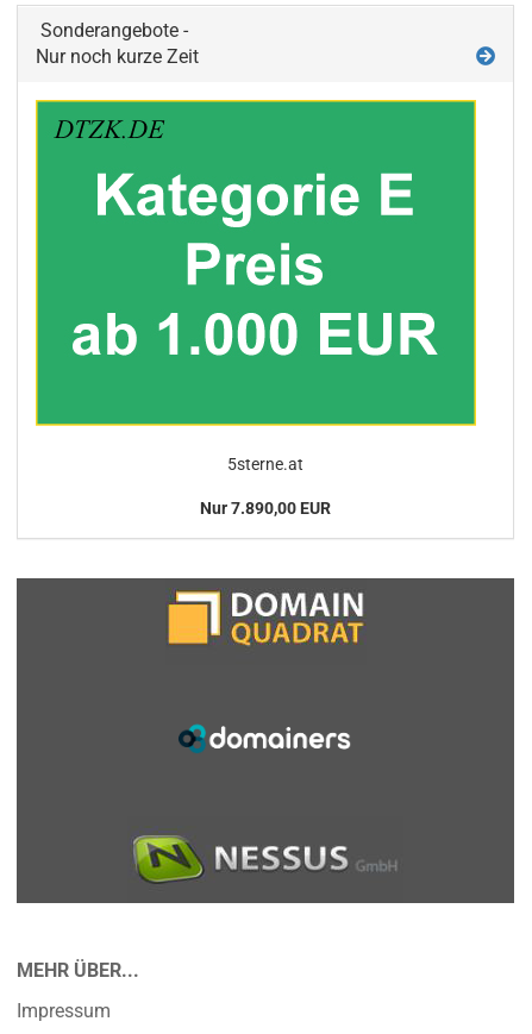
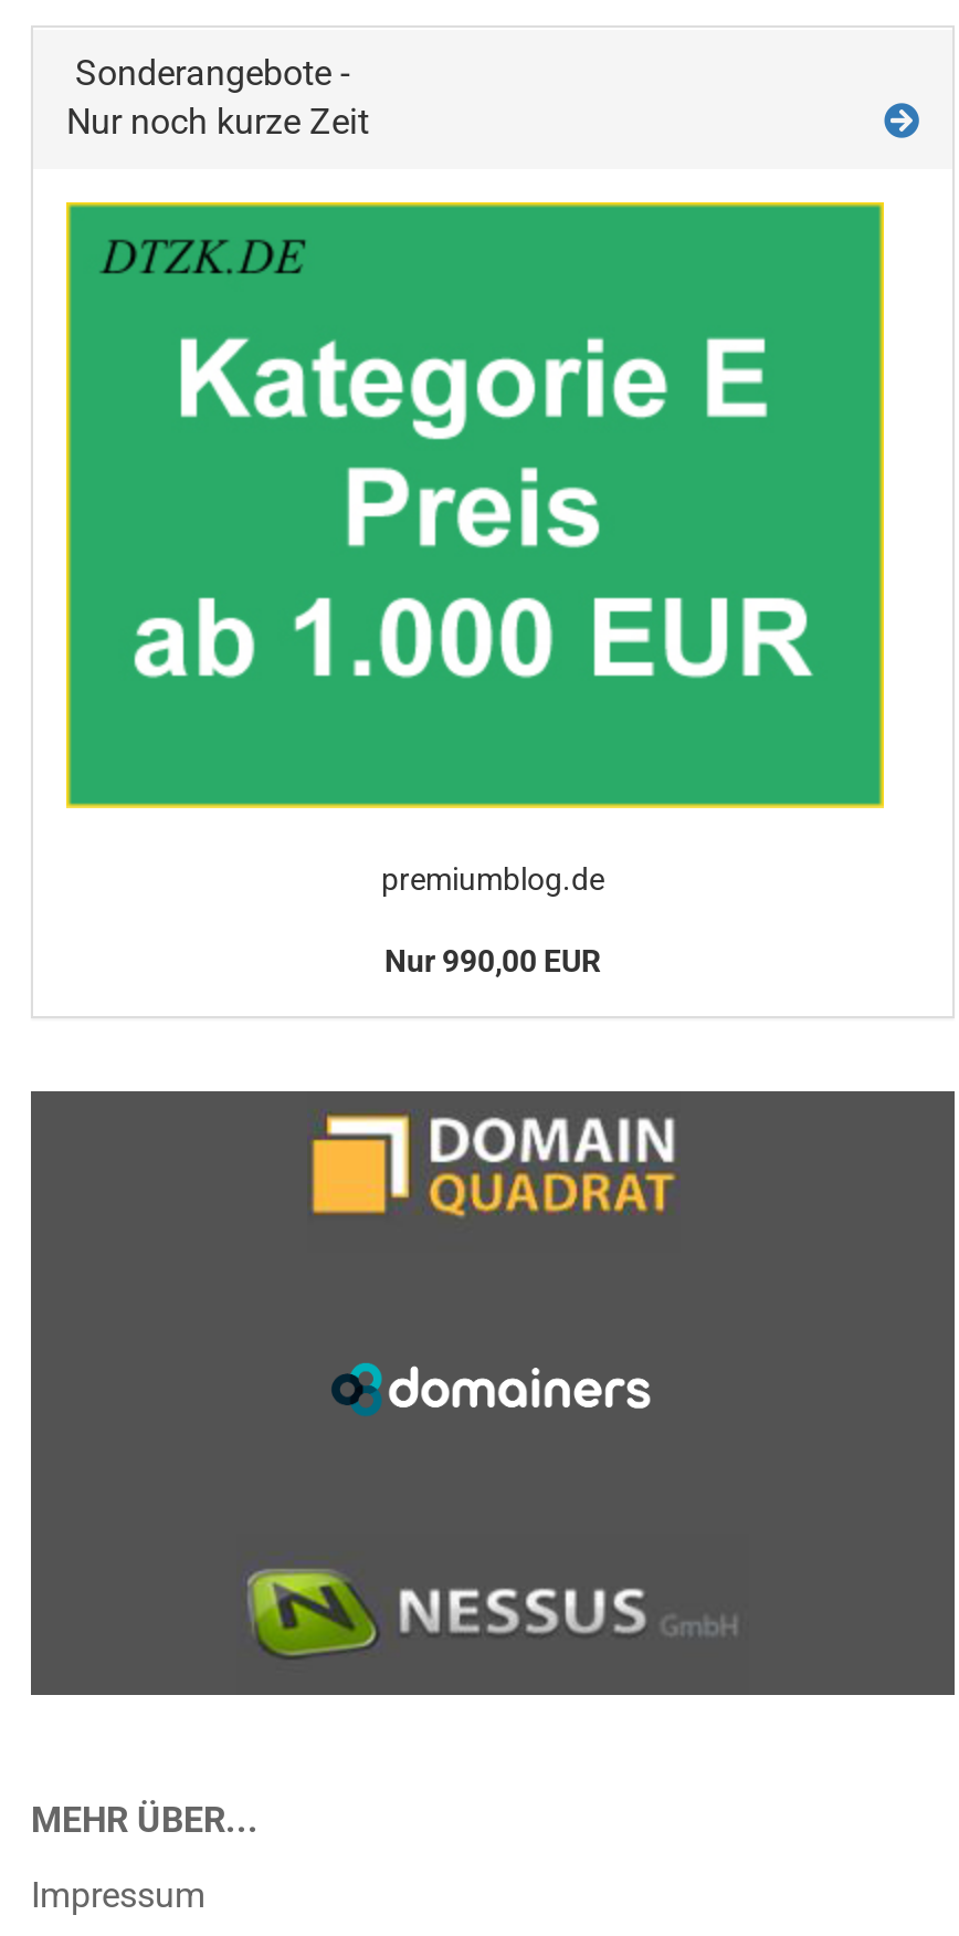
- 5sterne.at
+ premiumblog.de

- Nur 7.890,00 EUR
+ Nur 990,00 EUR
